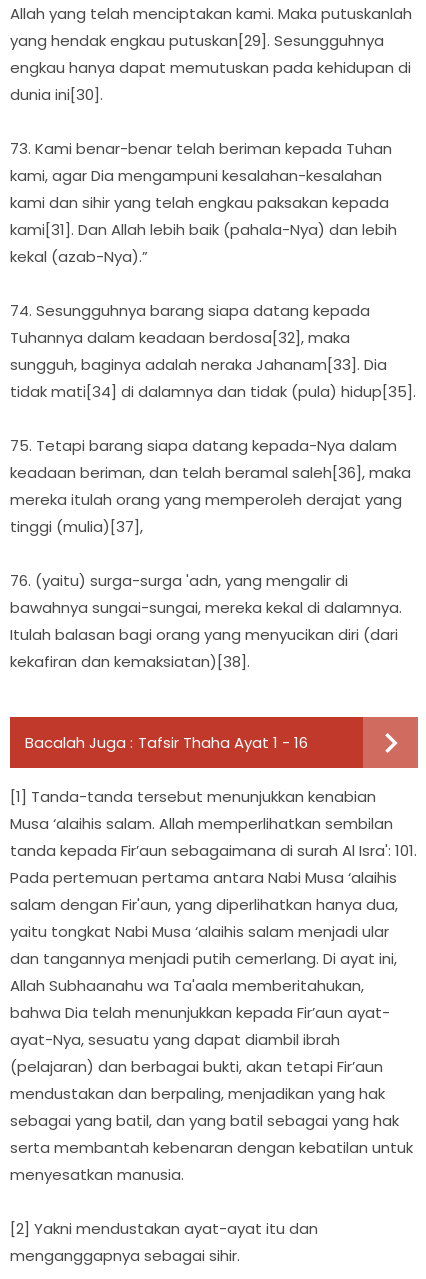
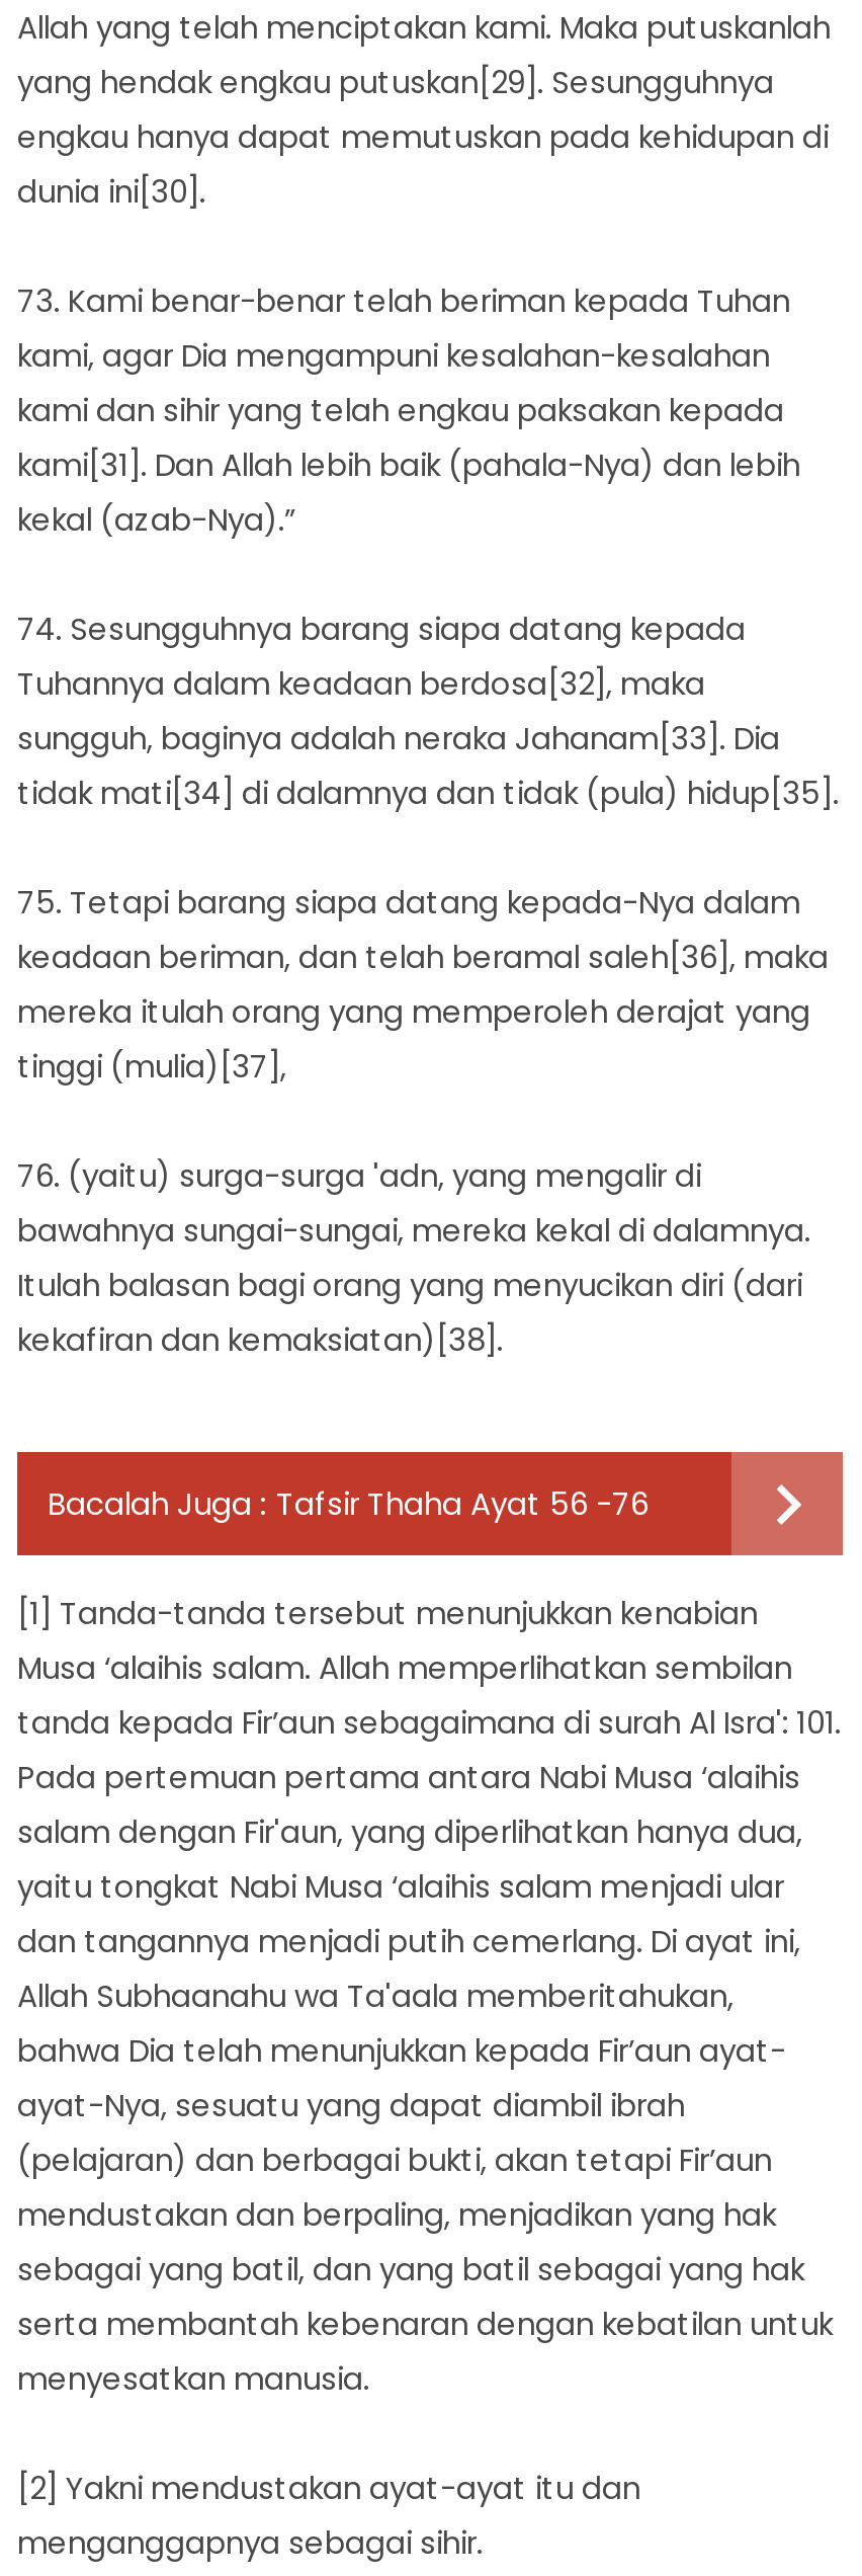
- Bacalah Juga : Tafsir Thaha Ayat 1 - 16
+ Bacalah Juga : Tafsir Thaha Ayat 56 -76
